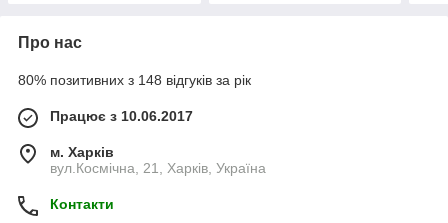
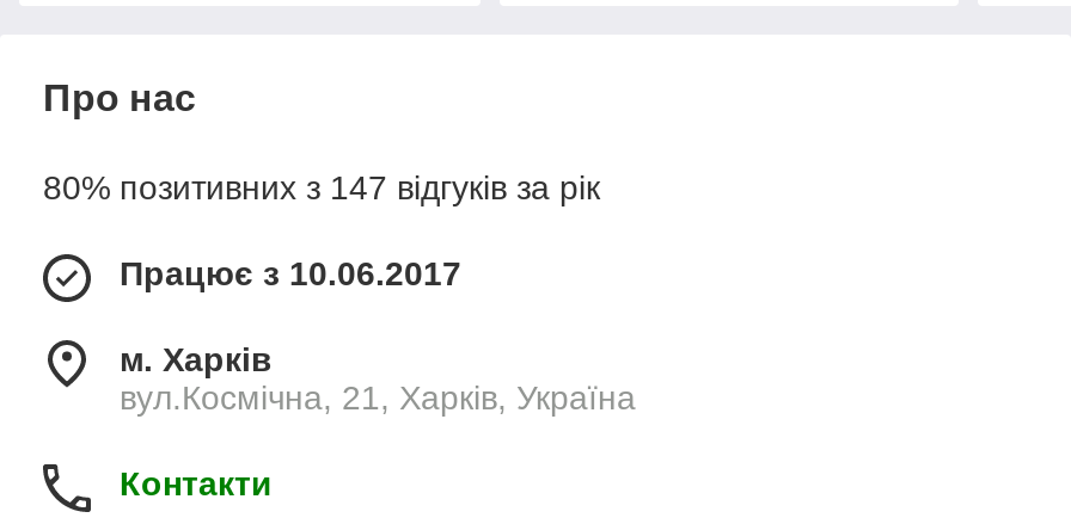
- 80% позитивних з 148 відгуків за рік
+ 80% позитивних з 147 відгуків за рік
